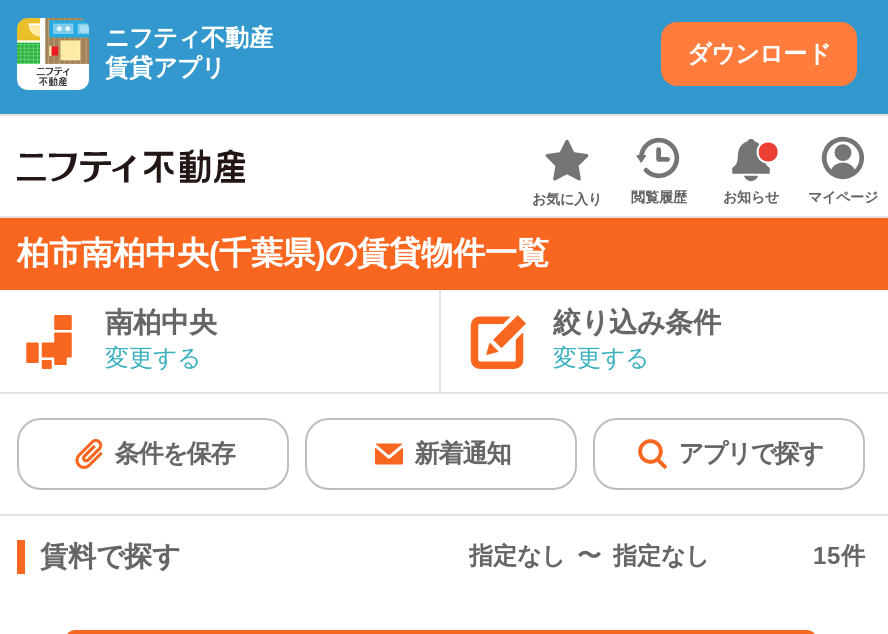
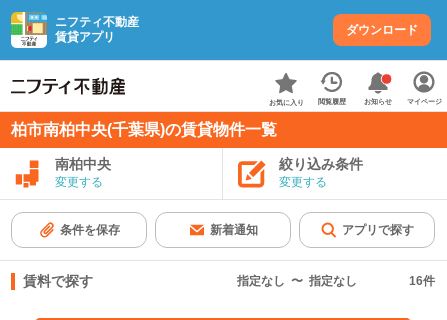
- 15件
+ 16件
